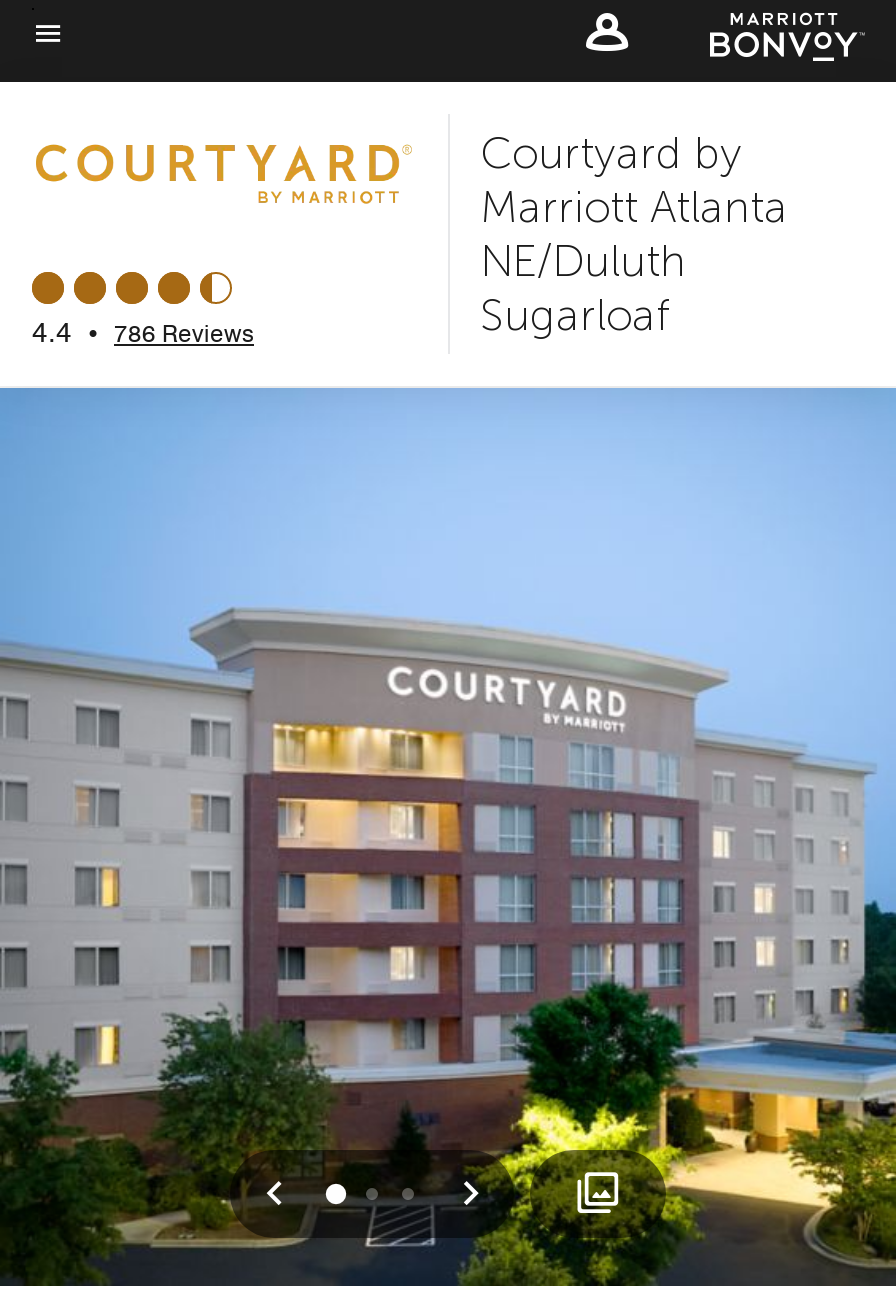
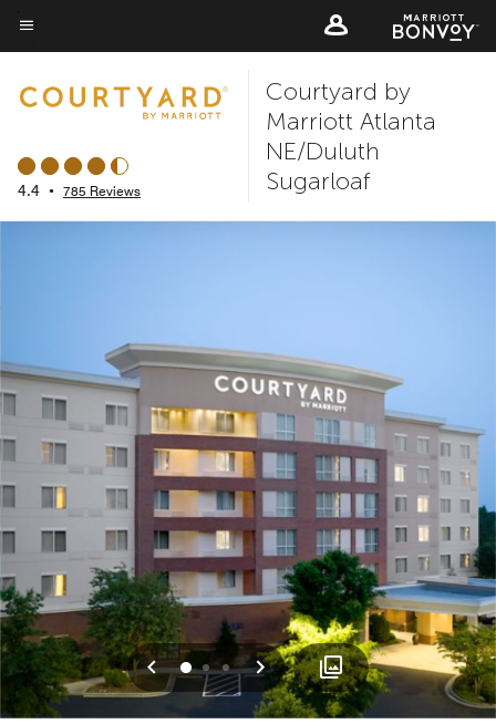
- 4.4 • 786 Reviews
+ 4.4 • 785 Reviews
